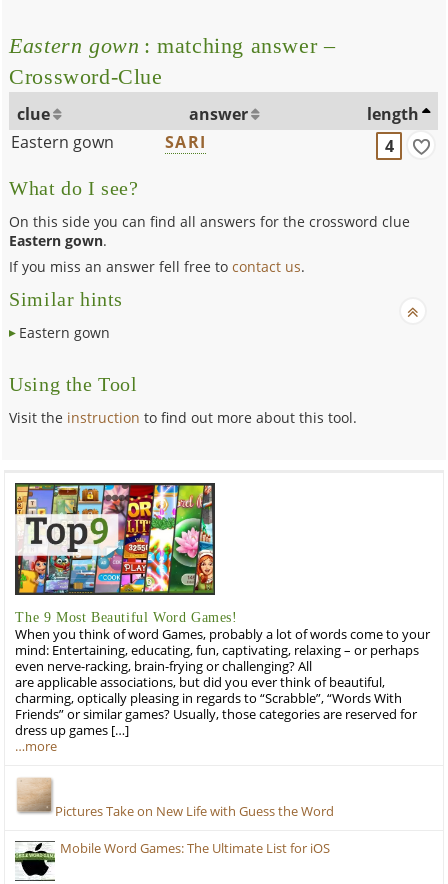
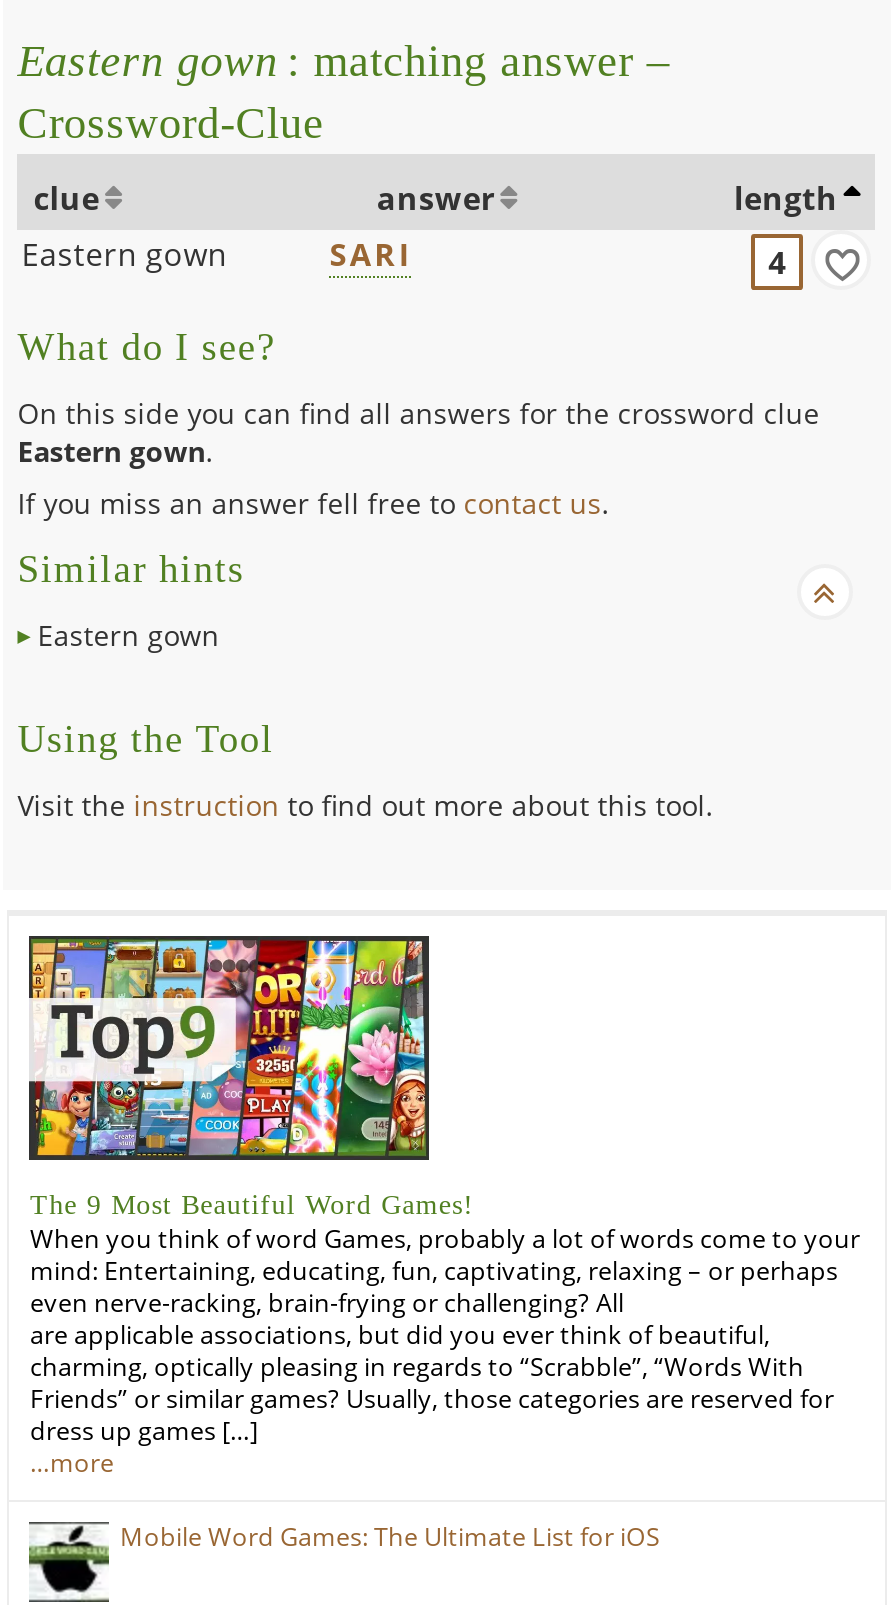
- [image]
- Pictures Take on New Life with Guess the Word
